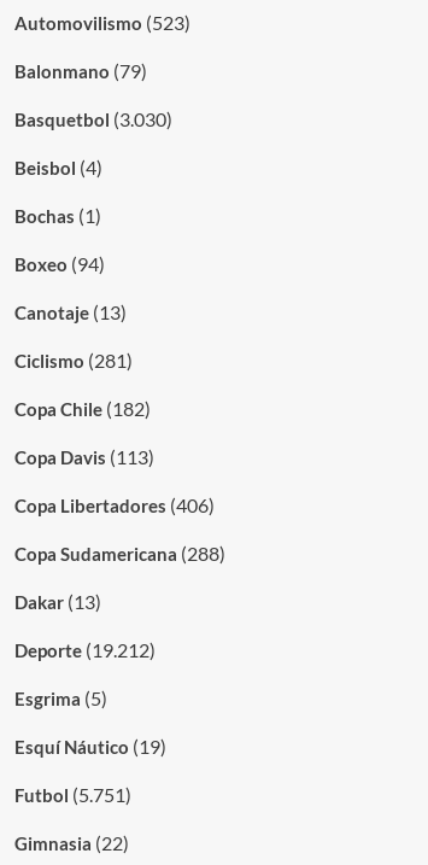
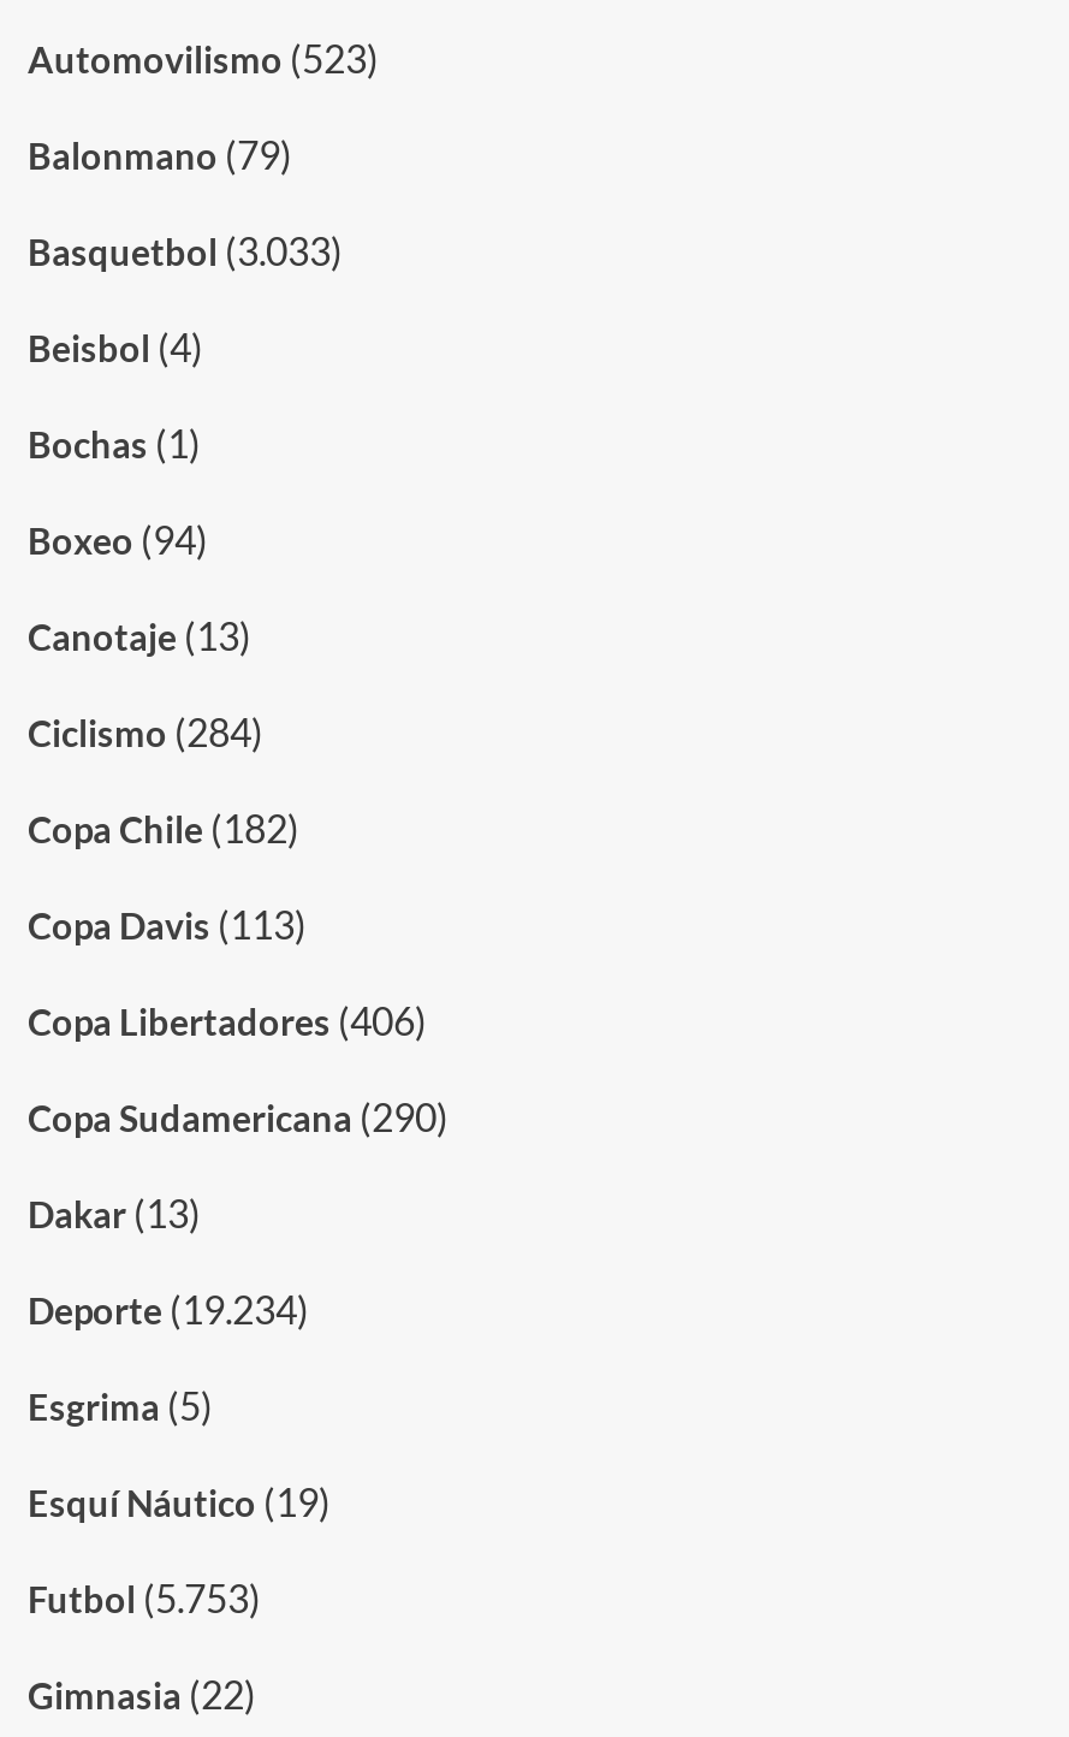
- Basquetbol (3.030)
+ Basquetbol (3.033)

- Ciclismo (281)
+ Ciclismo (284)

- Copa Sudamericana (288)
+ Copa Sudamericana (290)

- Deporte (19.212)
+ Deporte (19.234)

- Futbol (5.751)
+ Futbol (5.753)
